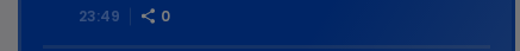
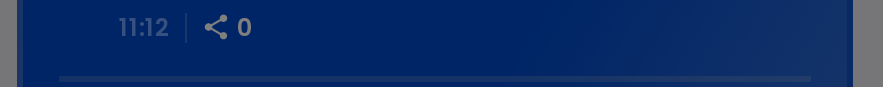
- 23:49 0
+ 11:12 0
